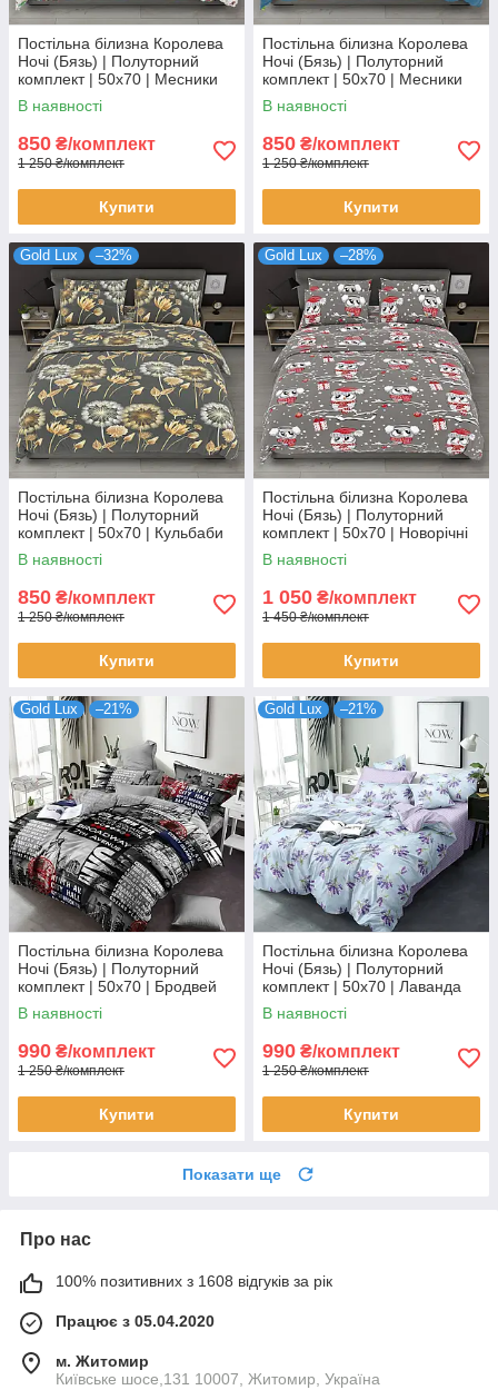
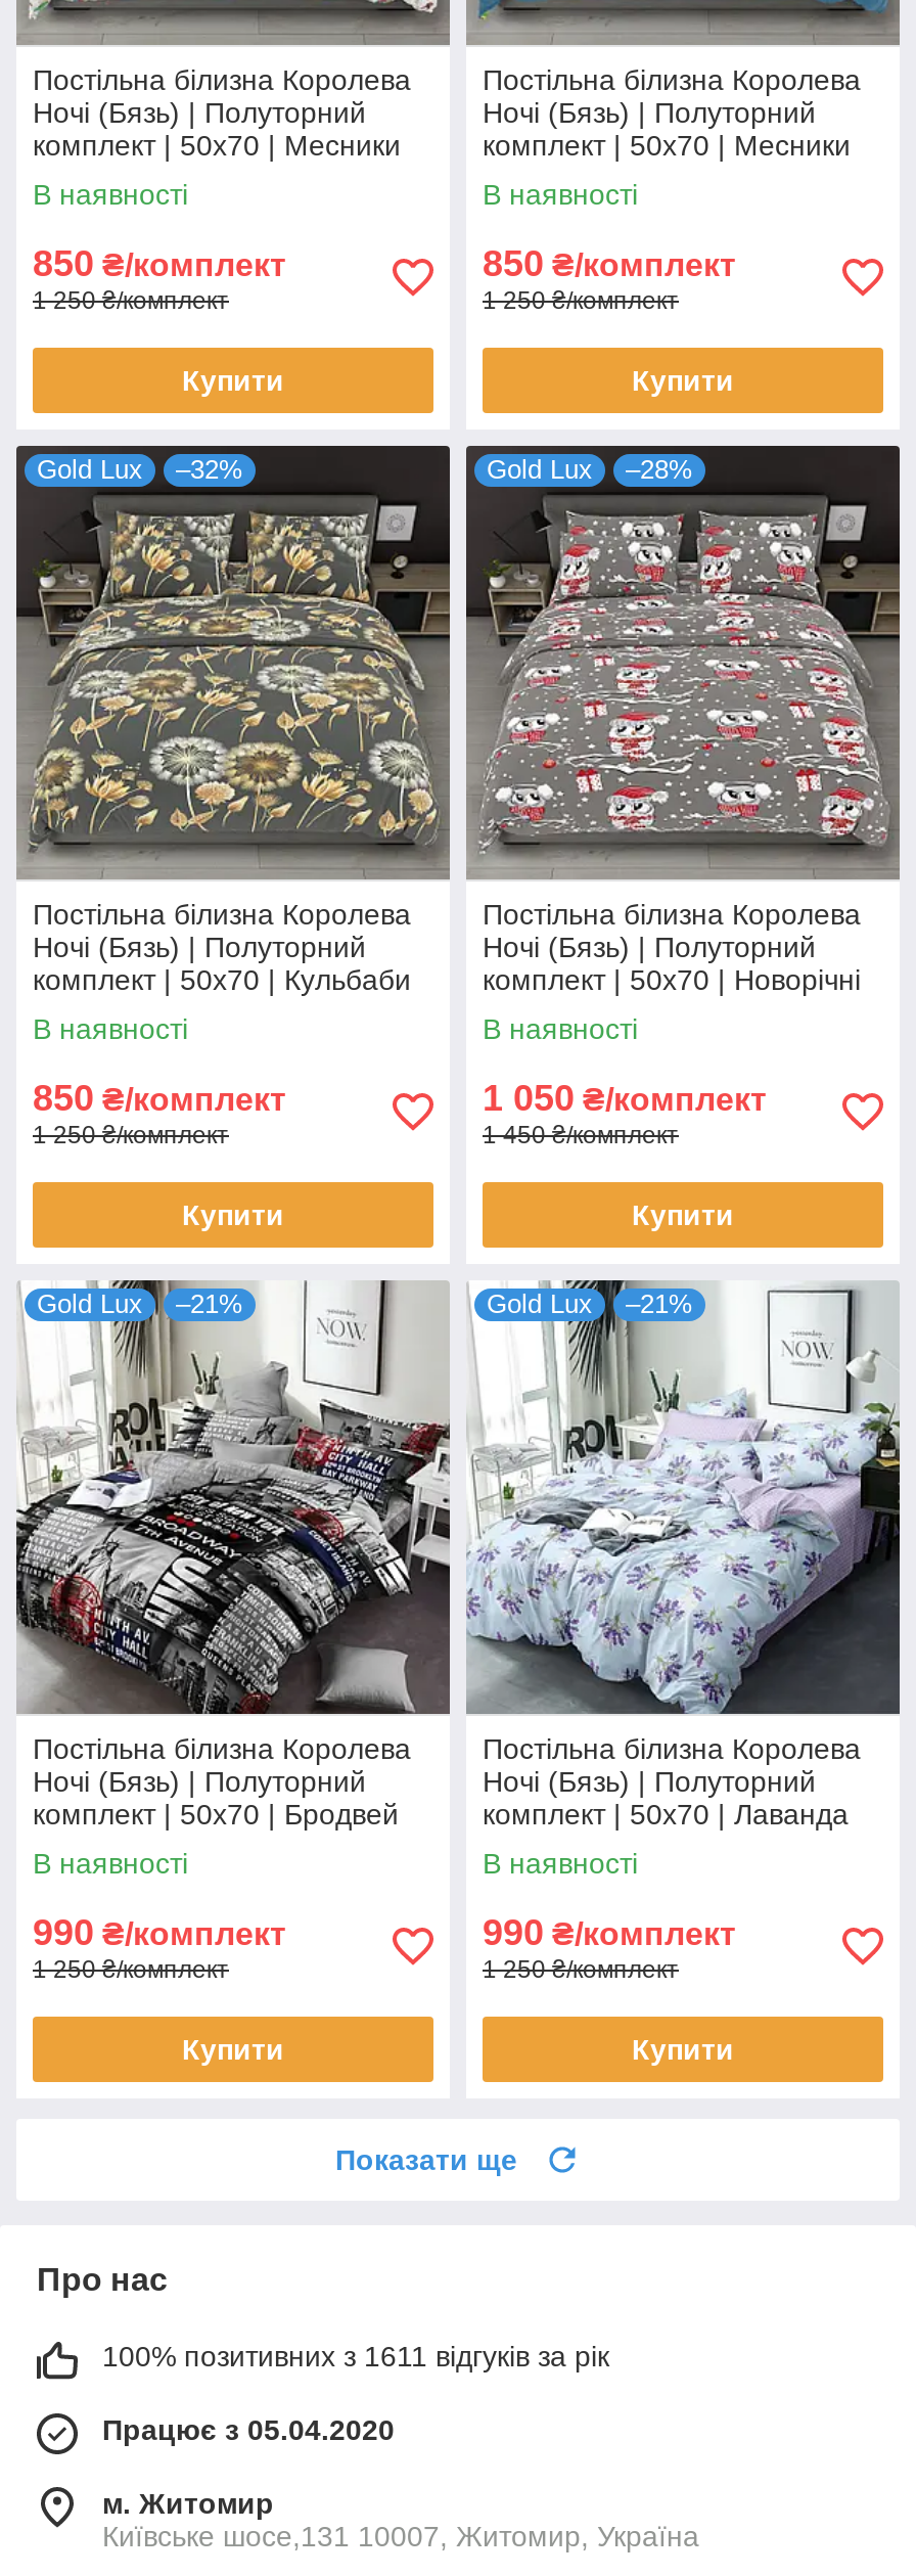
- 100% позитивних з 1608 відгуків за рік
+ 100% позитивних з 1611 відгуків за рік
